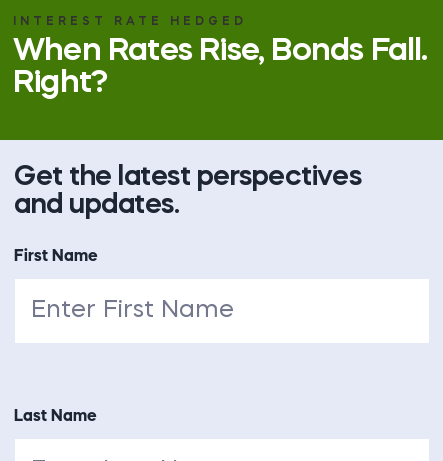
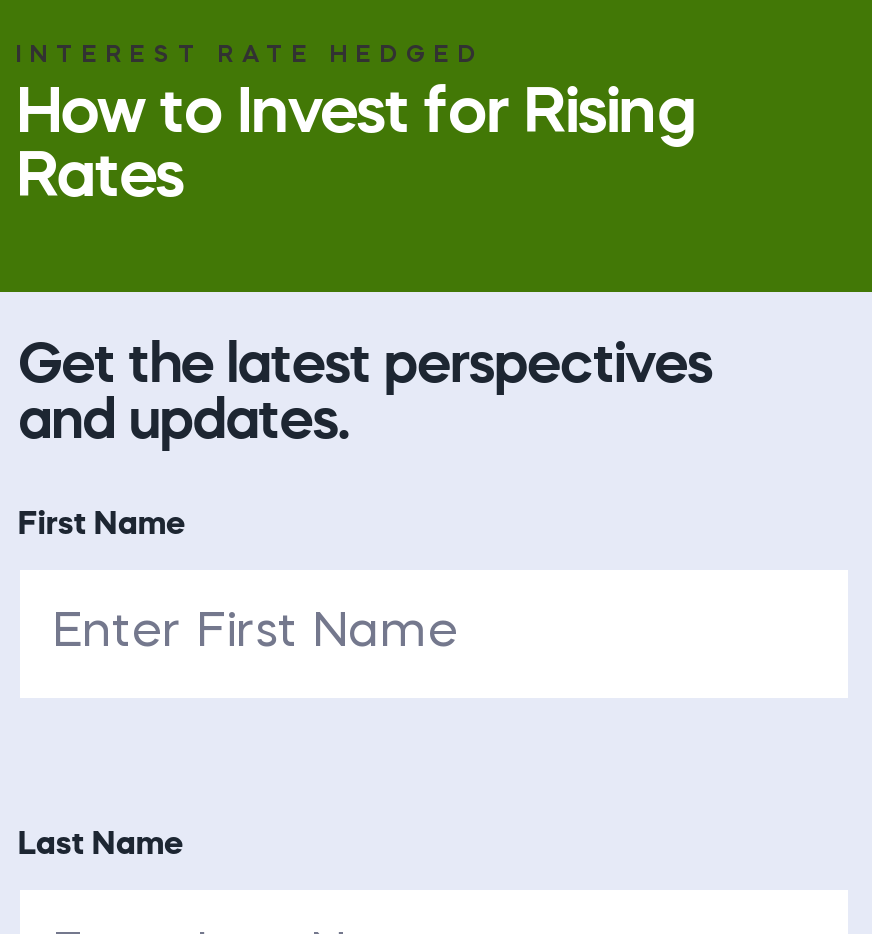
- When Rates Rise, Bonds Fall.
- Right?
+ How to Invest for Rising
+ Rates
